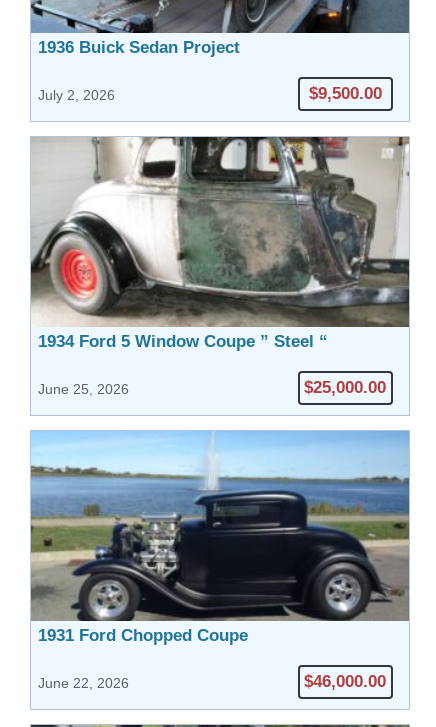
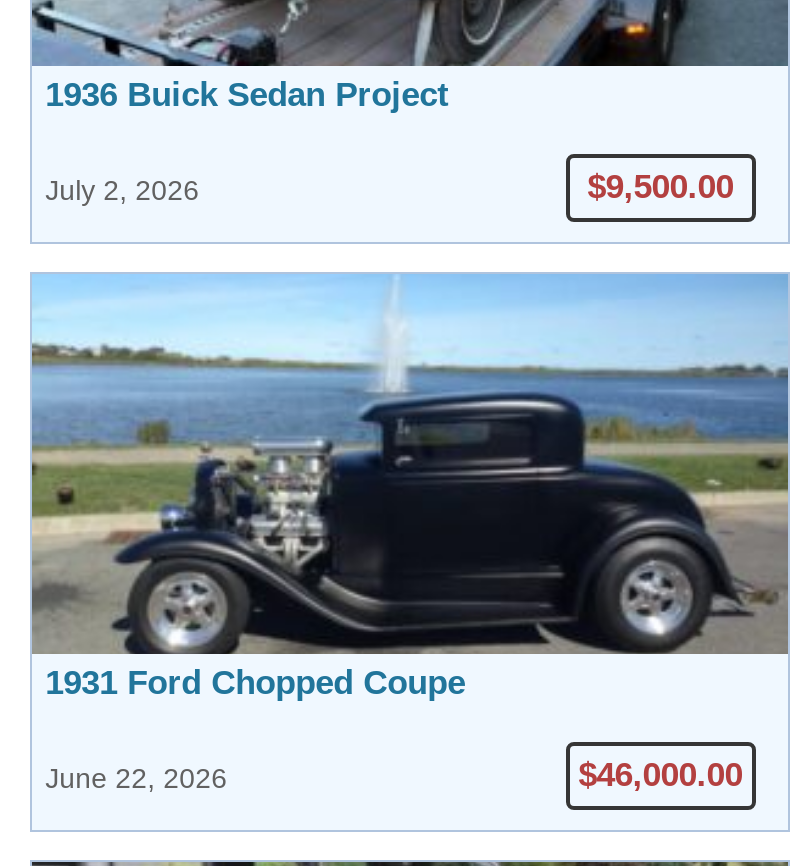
- [image]
- 1934 Ford 5 Window Coupe ” Steel “
- June 25, 2026
- $25,000.00
